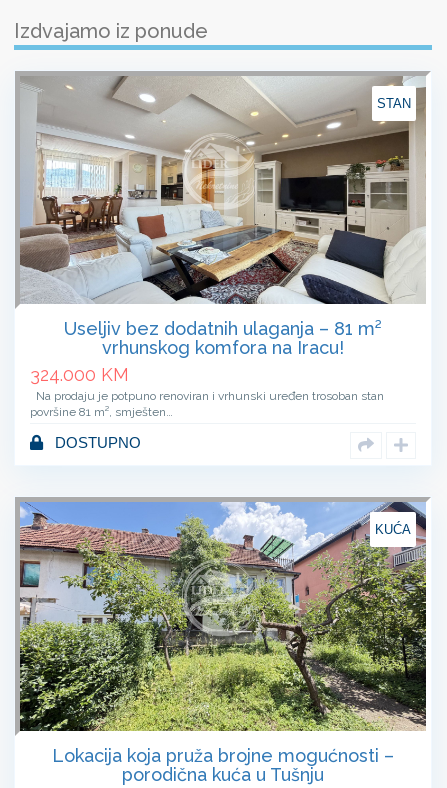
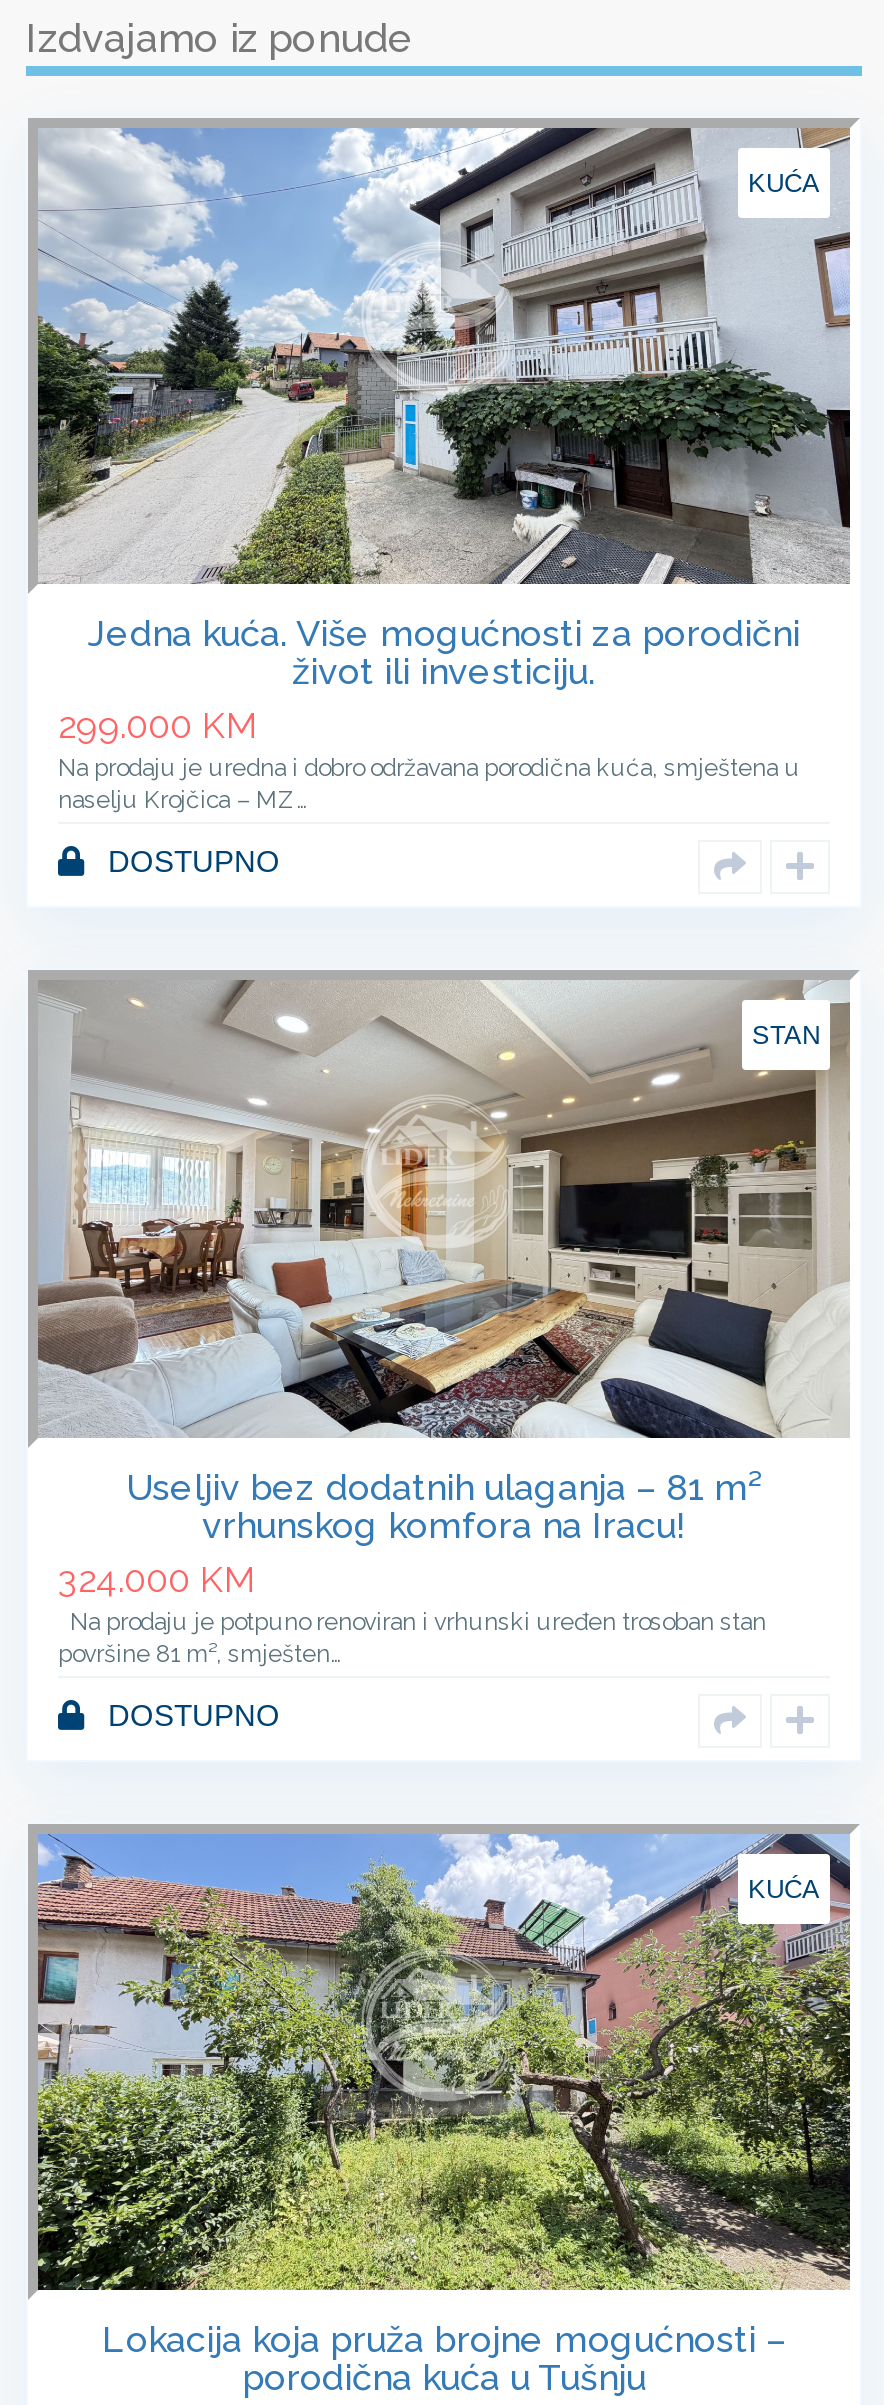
+ [image]
+ KUĆA

+ Jedna kuća. Više mogućnosti za porodični
+ život ili investiciju.
+ 299.000 KM
+ Na prodaju je uredna i dobro održavana porodična kuća, smještena u
+ naselju Krojčica – MZ…
+ DOSTUPNO
